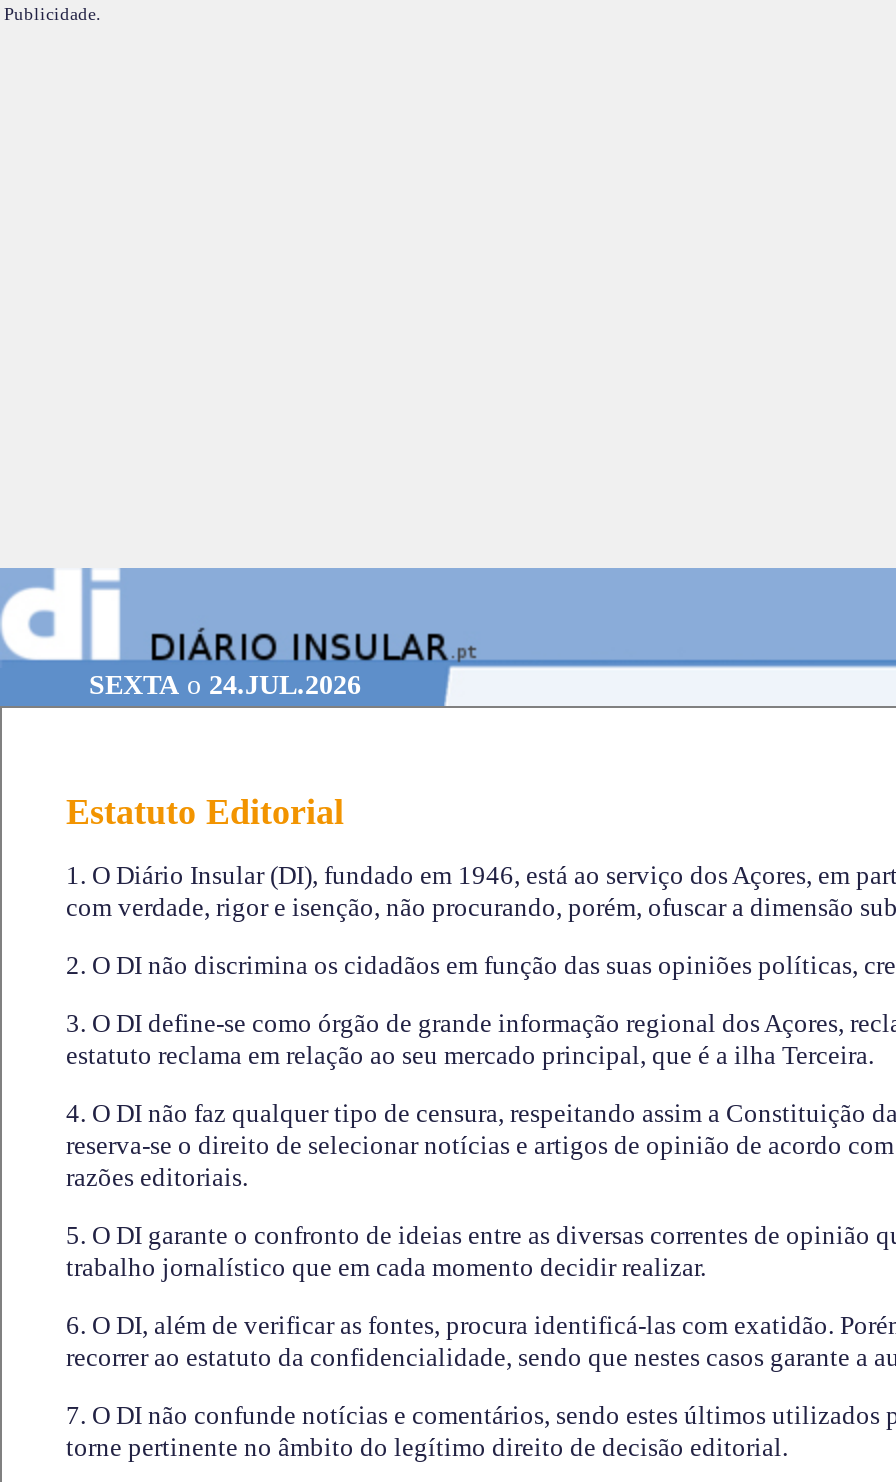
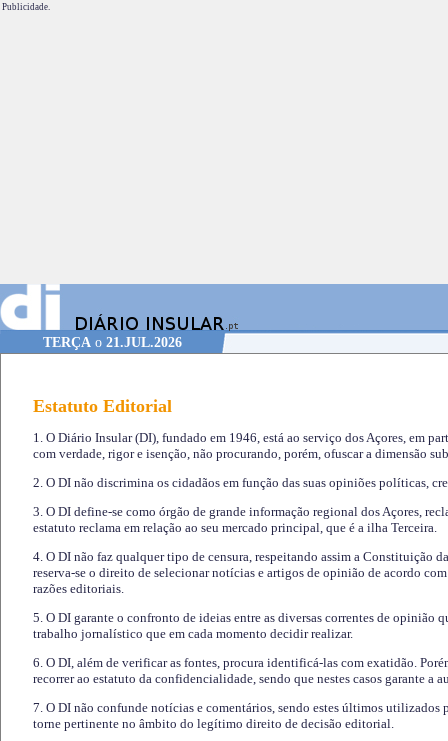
- SEXTA o 24.JUL.2026
+ TERÇA o 21.JUL.2026
